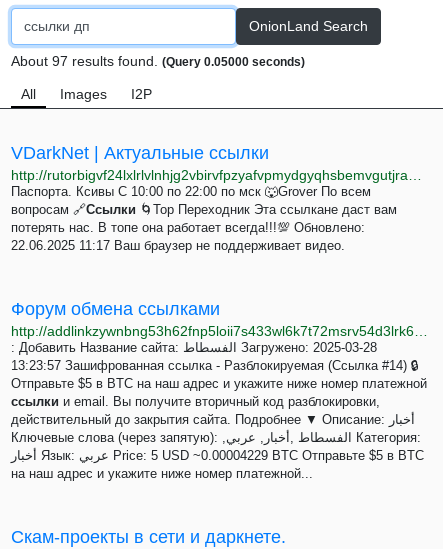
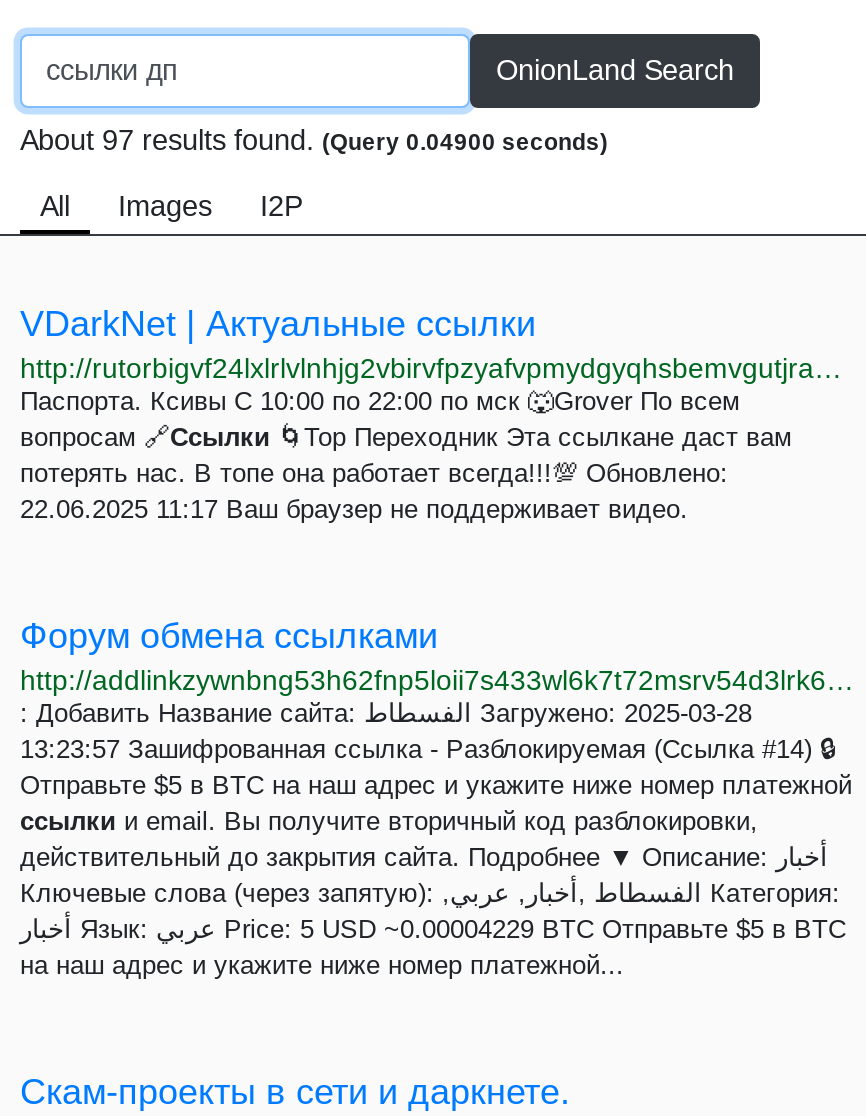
- About 97 results found. (Query 0.05000 seconds)
+ About 97 results found. (Query 0.04900 seconds)
